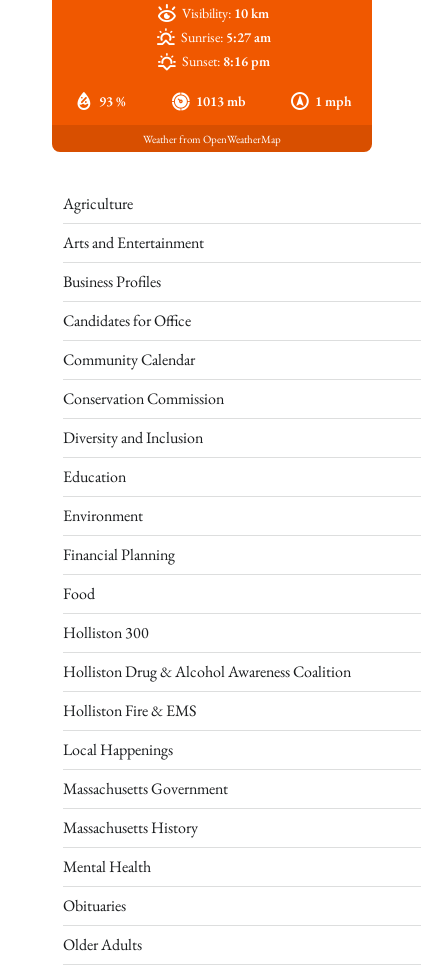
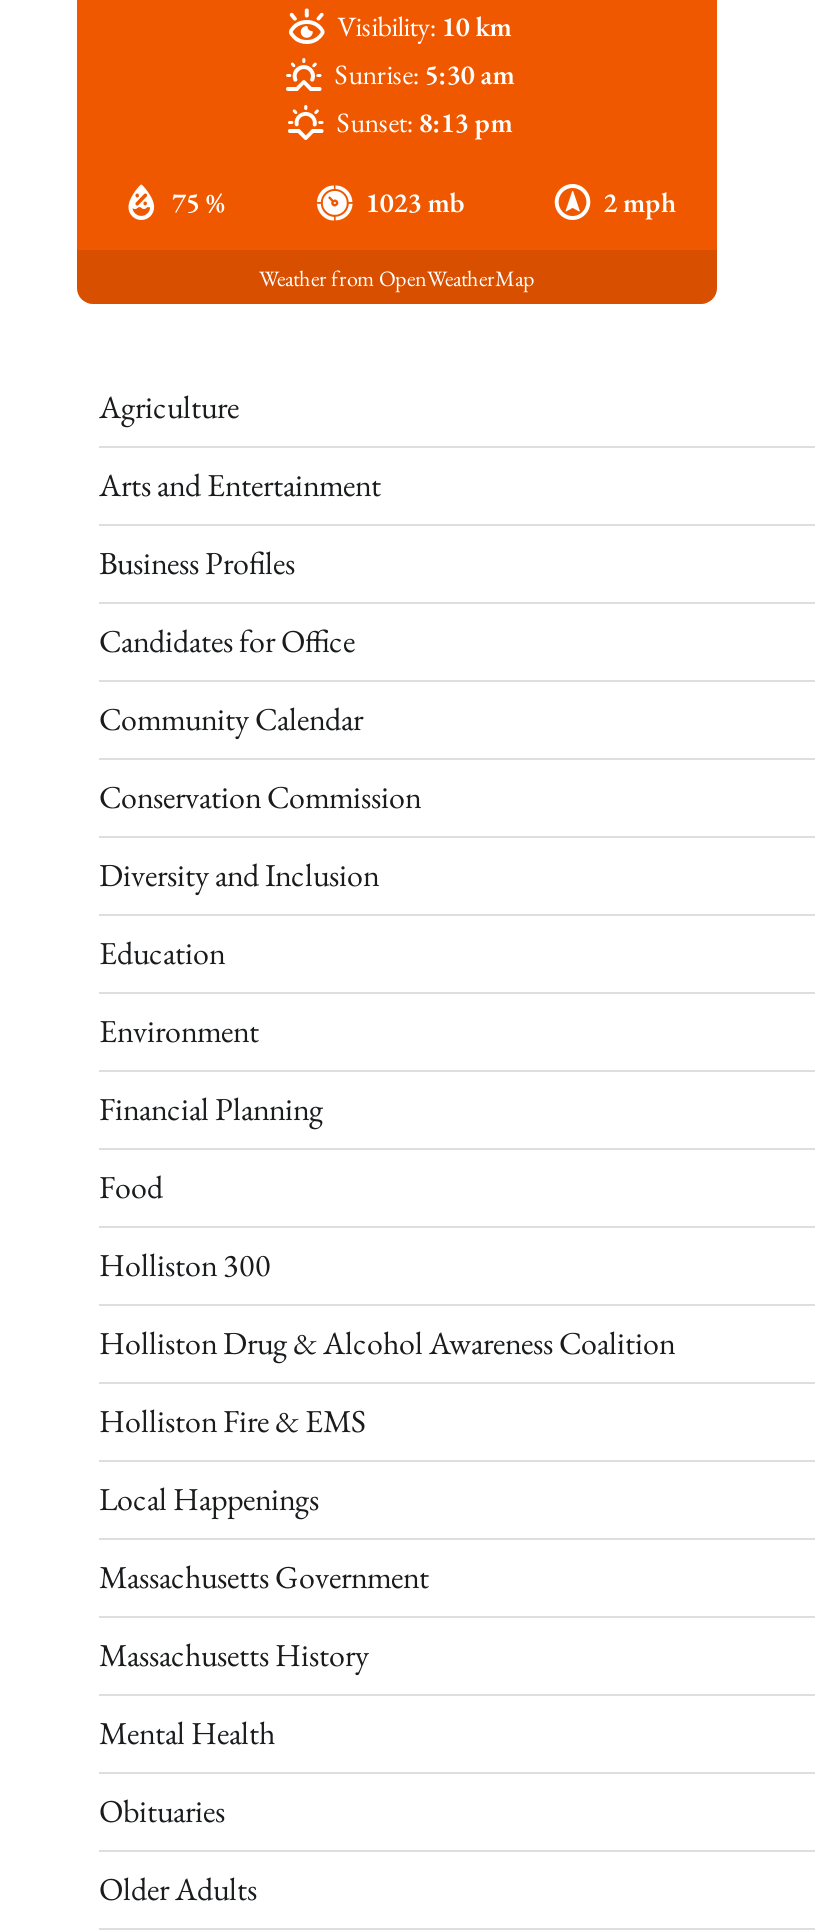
- Sunrise: 5:27 am
+ Sunrise: 5:30 am

- Sunset: 8:16 pm
+ Sunset: 8:13 pm

- 93 %
- 1013 mb
- 1 mph
+ 75 %
+ 1023 mb
+ 2 mph
